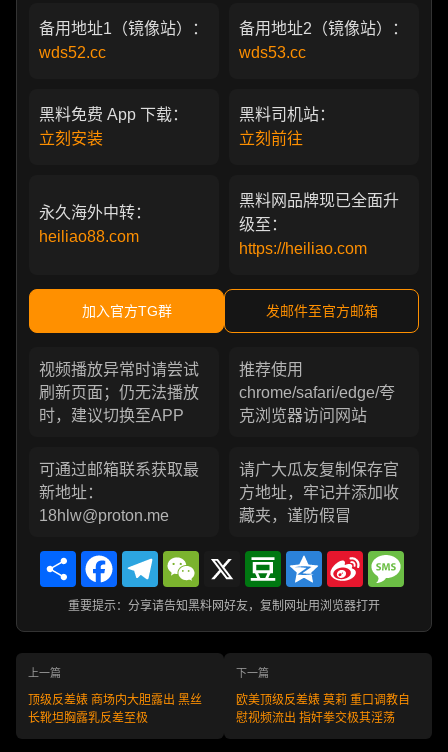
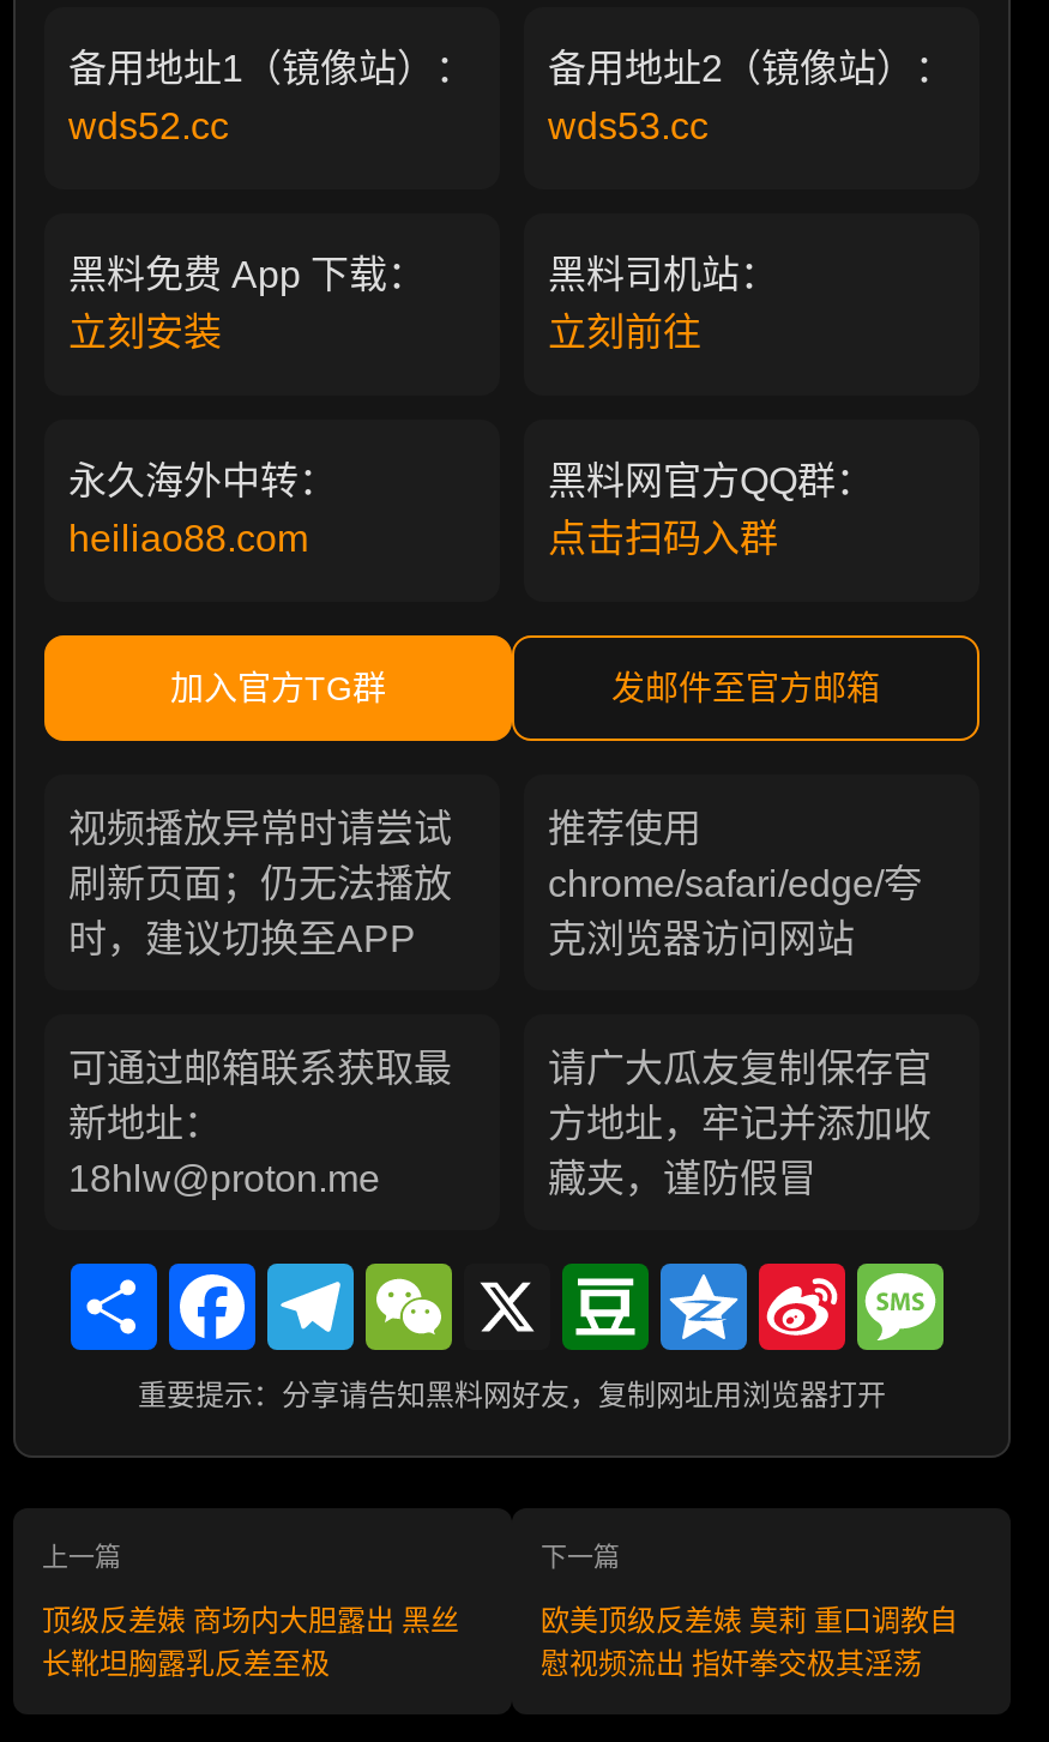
- 黑料网品牌现已全面升
- 级至：
- https://heiliao.com
+ 黑料网官方QQ群：
+ 点击扫码入群
